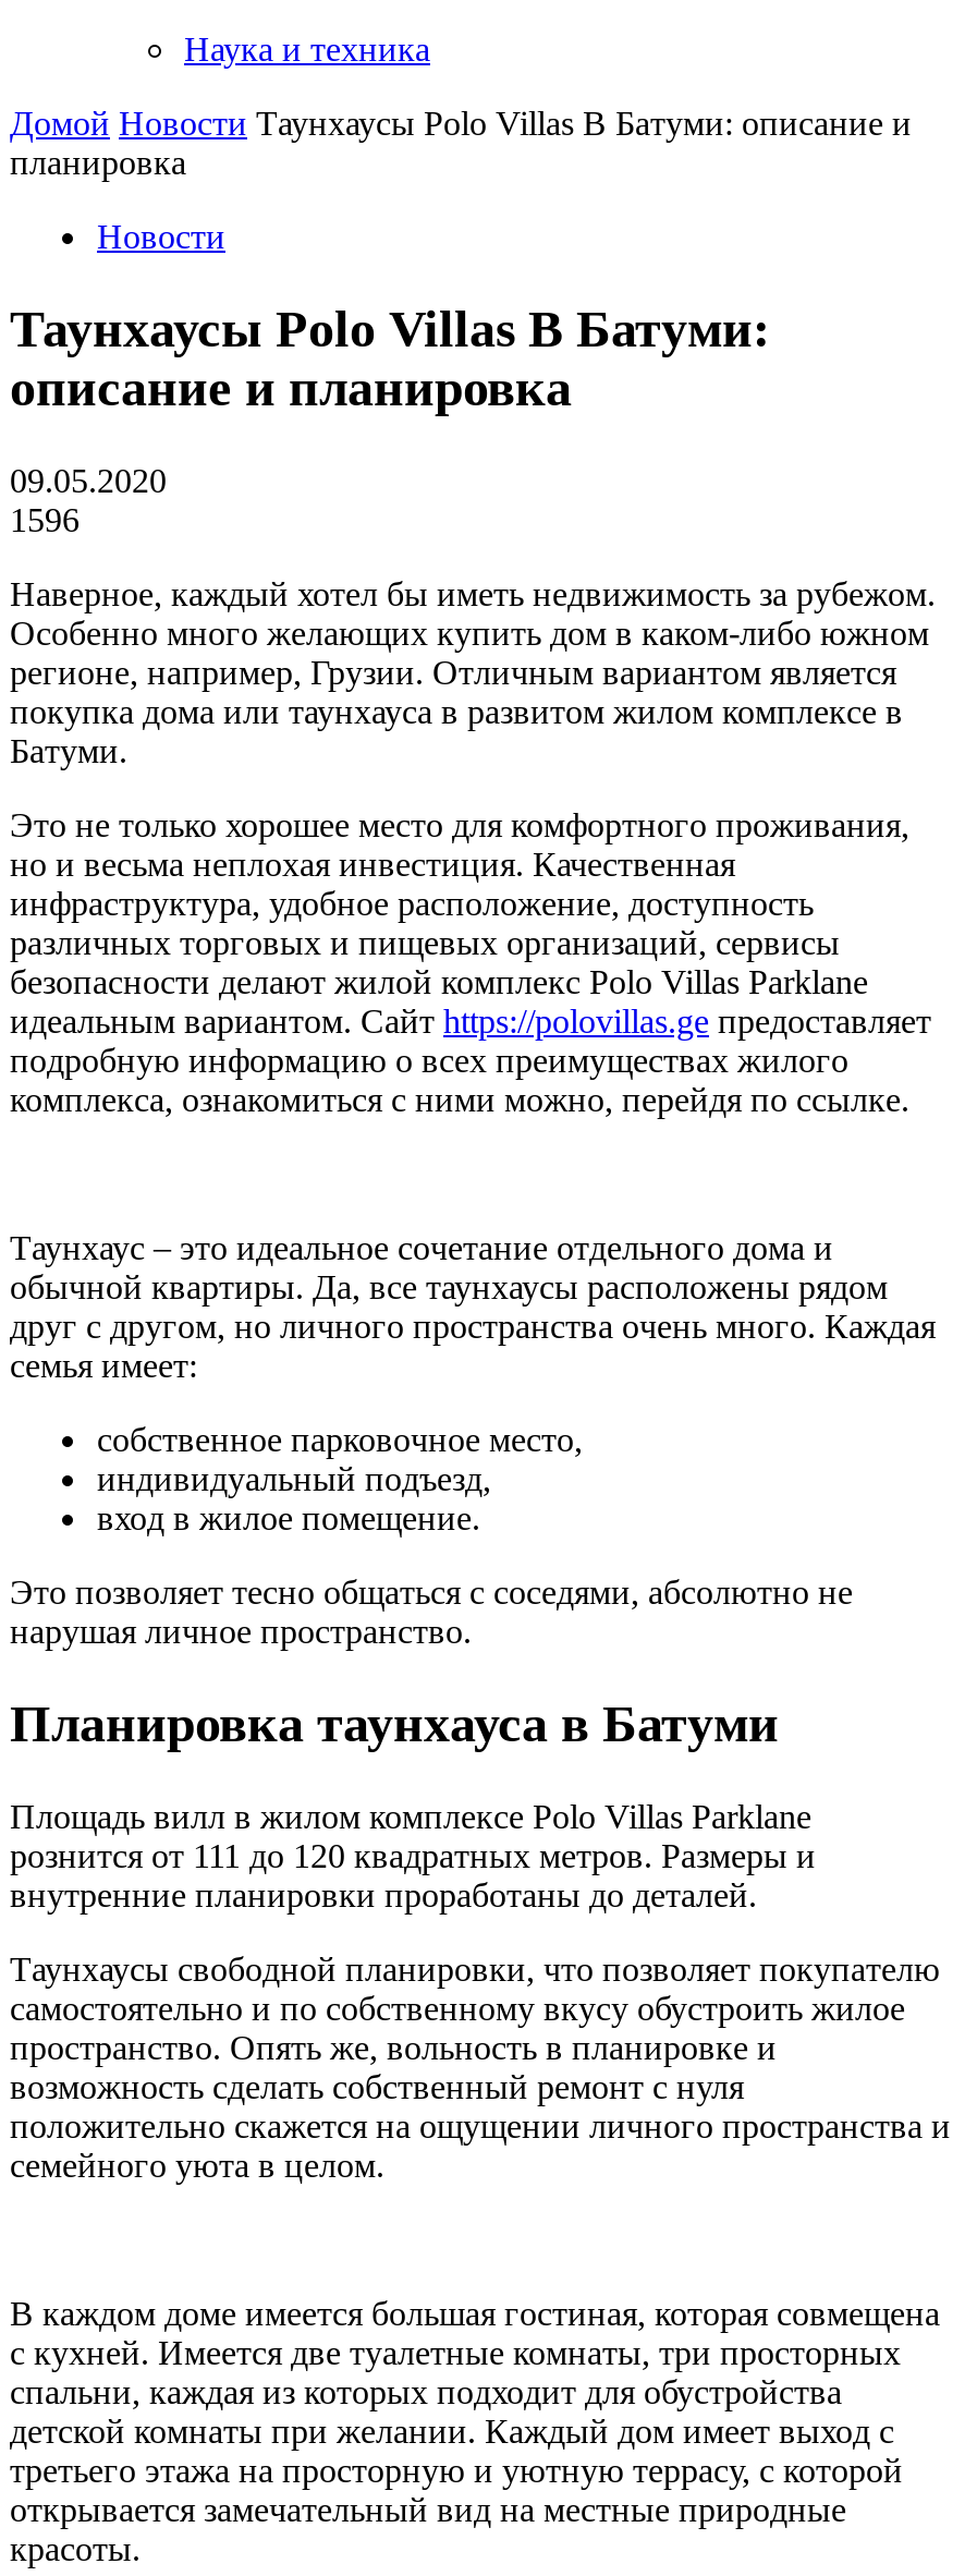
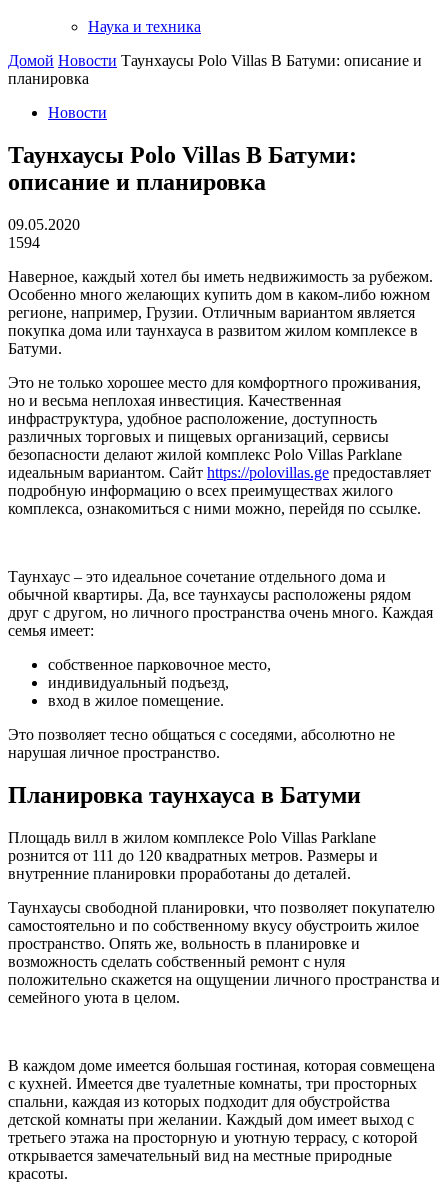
- 1596
+ 1594
